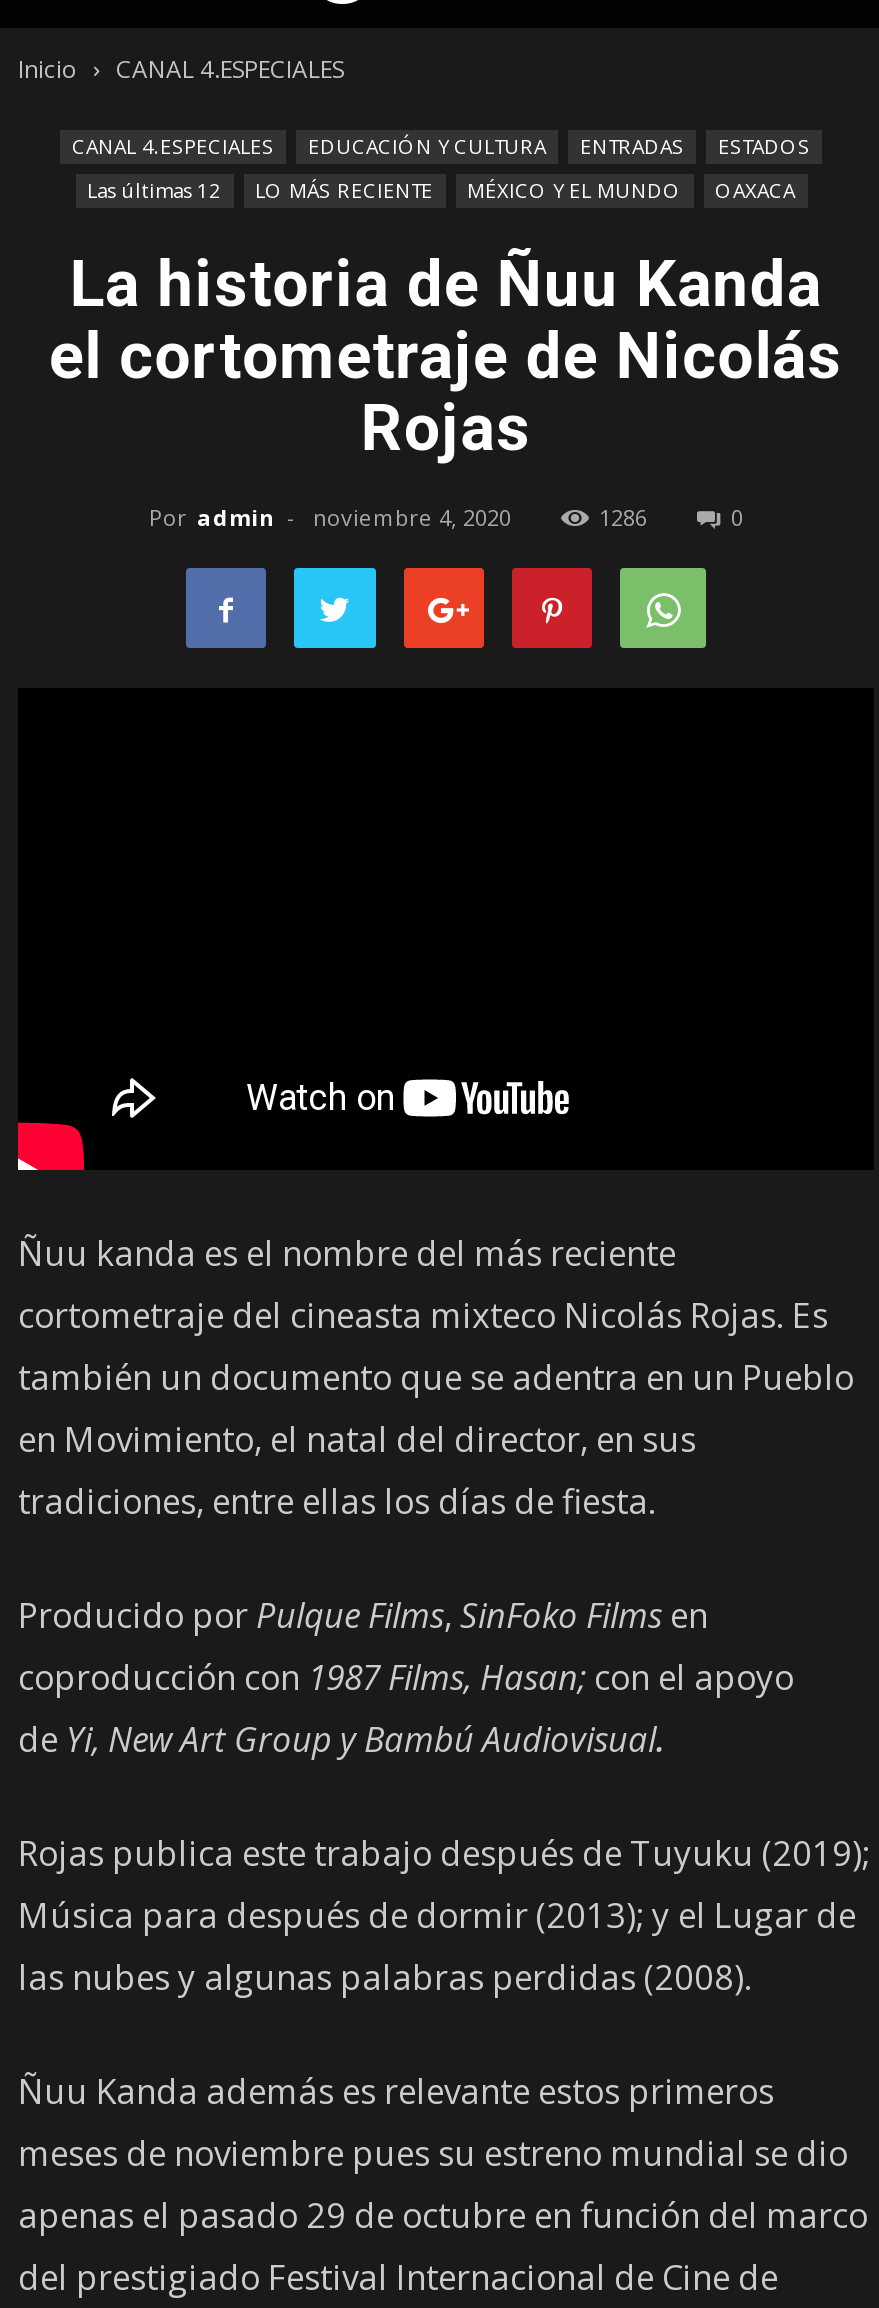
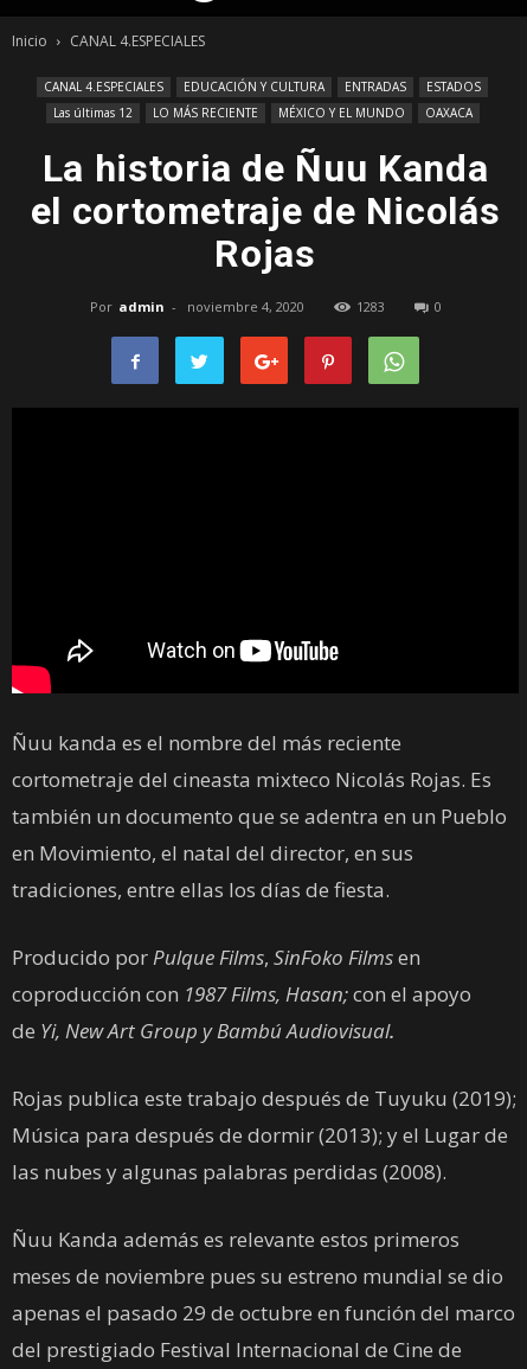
- 1286
+ 1283
